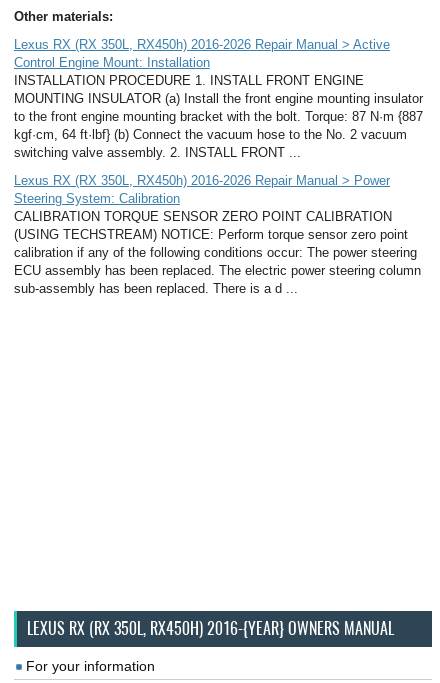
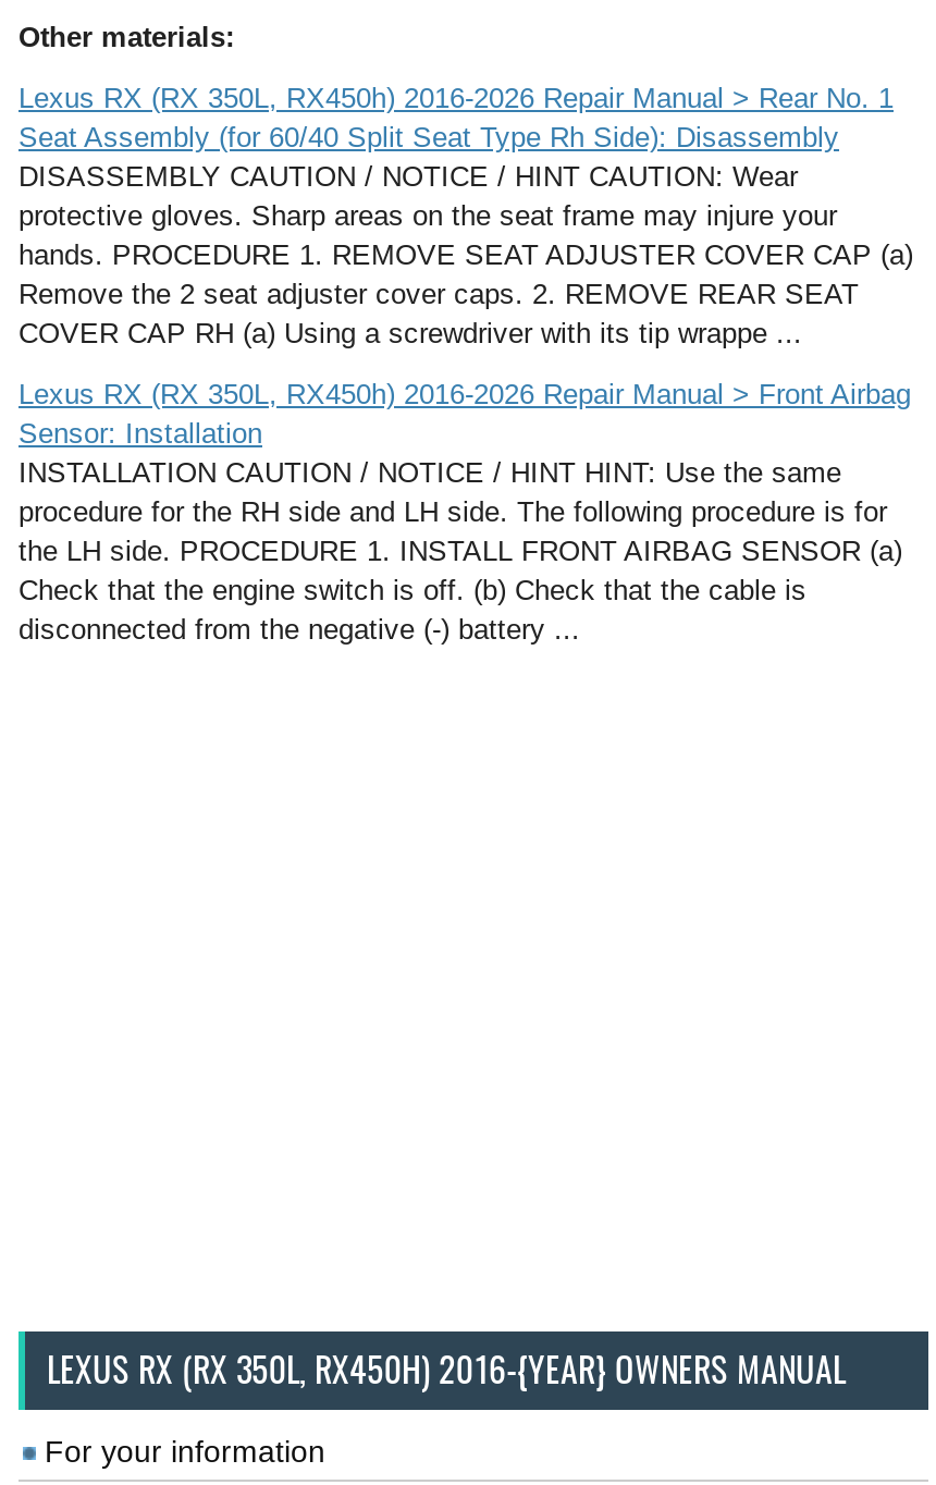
- Lexus RX (RX 350L, RX450h) 2016-2026 Repair Manual > Active
- Control Engine Mount: Installation
- INSTALLATION PROCEDURE 1. INSTALL FRONT ENGINE
- MOUNTING INSULATOR (a) Install the front engine mounting insulator
- to the front engine mounting bracket with the bolt. Torque: 87 N·m {887
- kgf·cm, 64 ft·lbf} (b) Connect the vacuum hose to the No. 2 vacuum
- switching valve assembly. 2. INSTALL FRONT ...
+ Lexus RX (RX 350L, RX450h) 2016-2026 Repair Manual > Rear No. 1
+ Seat Assembly (for 60/40 Split Seat Type Rh Side): Disassembly
+ DISASSEMBLY CAUTION / NOTICE / HINT CAUTION: Wear
+ protective gloves. Sharp areas on the seat frame may injure your
+ hands. PROCEDURE 1. REMOVE SEAT ADJUSTER COVER CAP (a)
+ Remove the 2 seat adjuster cover caps. 2. REMOVE REAR SEAT
+ COVER CAP RH (a) Using a screwdriver with its tip wrappe ...

- Lexus RX (RX 350L, RX450h) 2016-2026 Repair Manual > Power
- Steering System: Calibration
- CALIBRATION TORQUE SENSOR ZERO POINT CALIBRATION
- (USING TECHSTREAM) NOTICE: Perform torque sensor zero point
- calibration if any of the following conditions occur: The power steering
- ECU assembly has been replaced. The electric power steering column
- sub-assembly has been replaced. There is a d ...
+ Lexus RX (RX 350L, RX450h) 2016-2026 Repair Manual > Front Airbag
+ Sensor: Installation
+ INSTALLATION CAUTION / NOTICE / HINT HINT: Use the same
+ procedure for the RH side and LH side. The following procedure is for
+ the LH side. PROCEDURE 1. INSTALL FRONT AIRBAG SENSOR (a)
+ Check that the engine switch is off. (b) Check that the cable is
+ disconnected from the negative (-) battery ...
